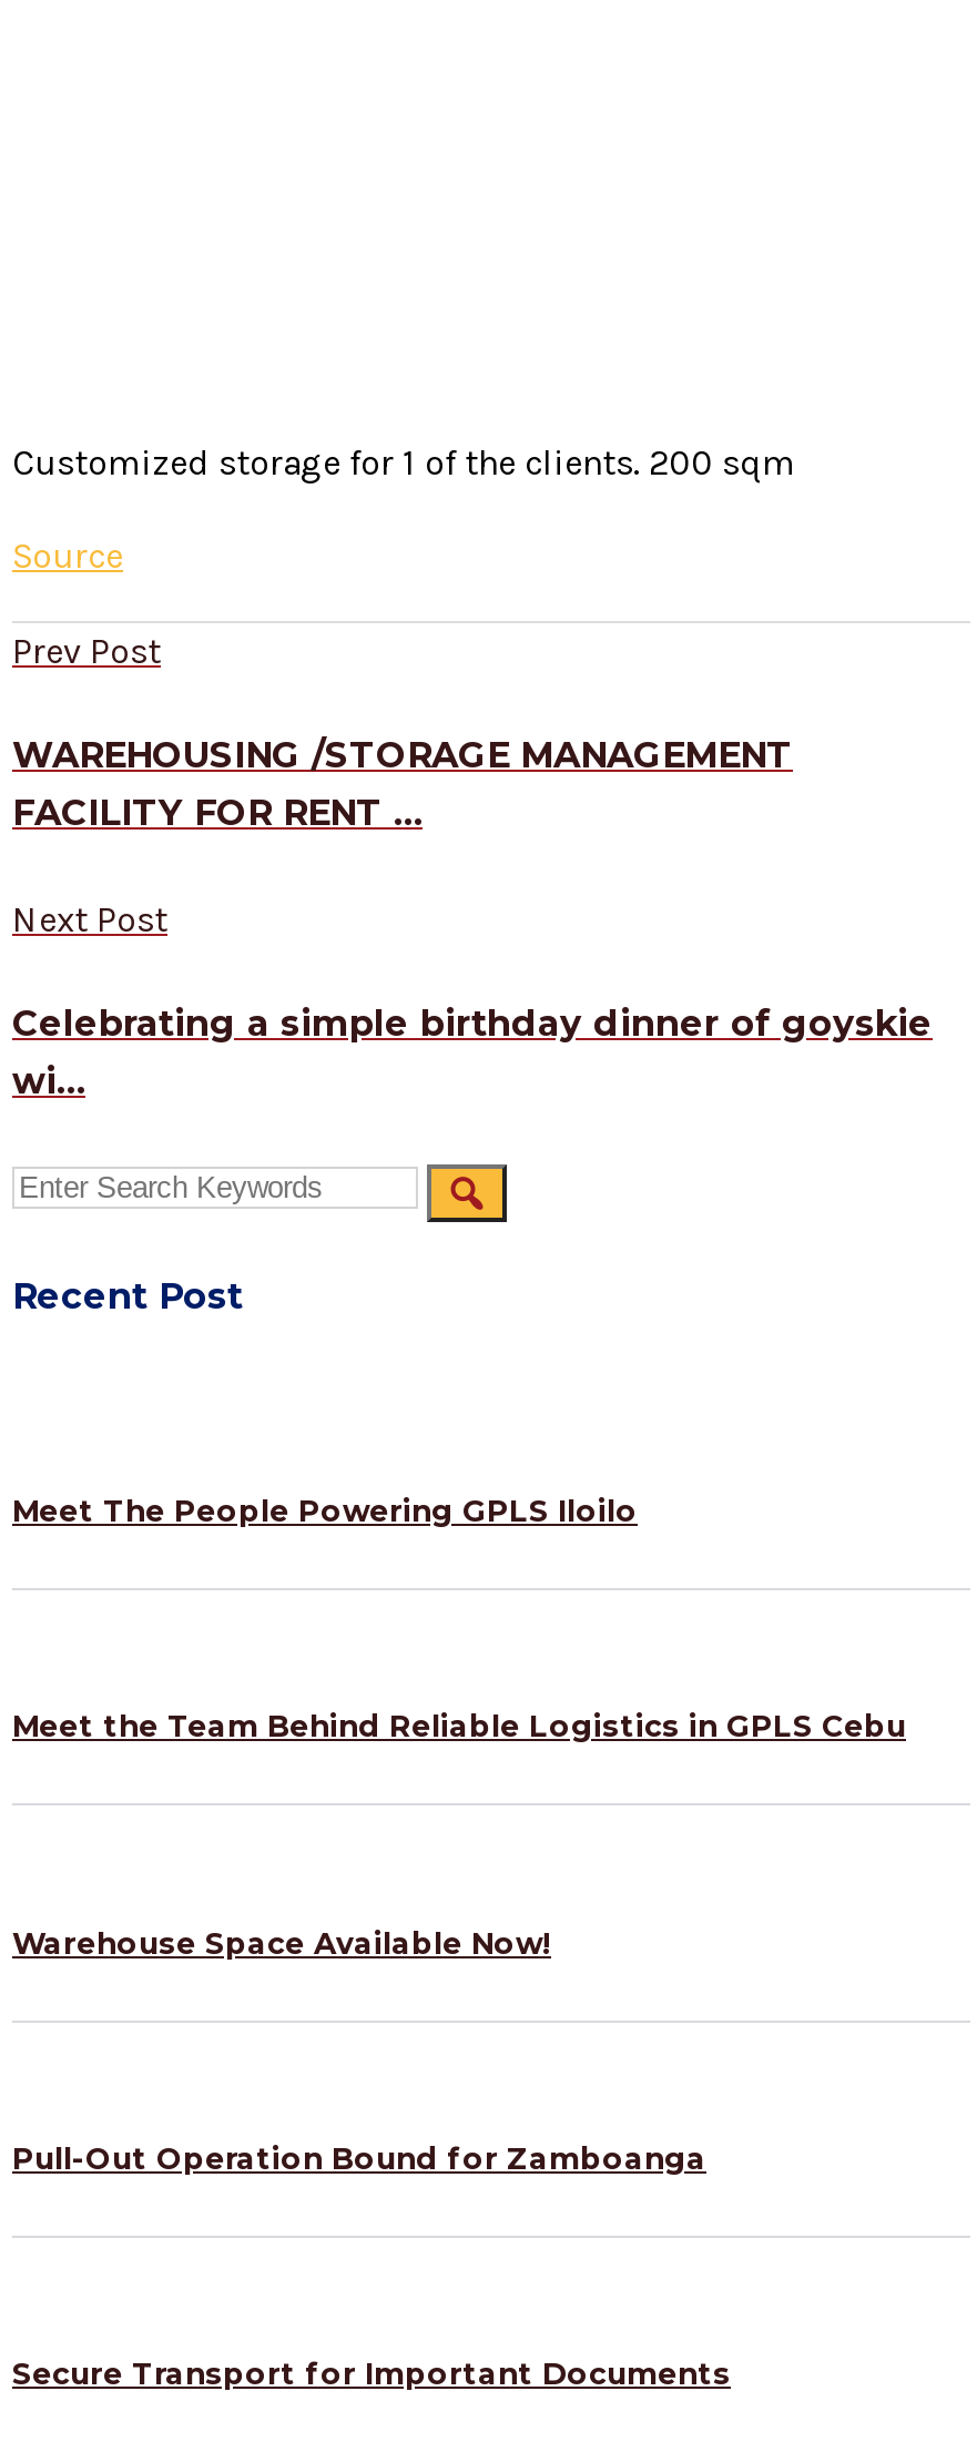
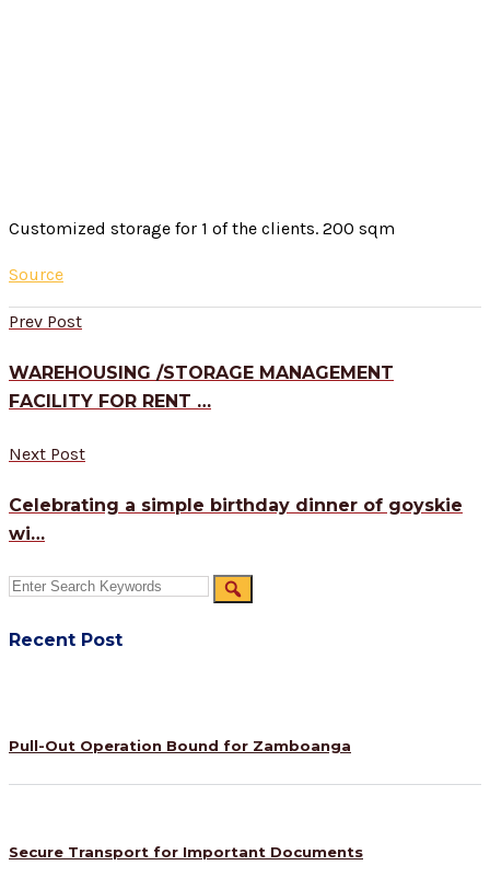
- Meet The People Powering GPLS Iloilo

- Meet the Team Behind Reliable Logistics in GPLS Cebu

- Warehouse Space Available Now!
